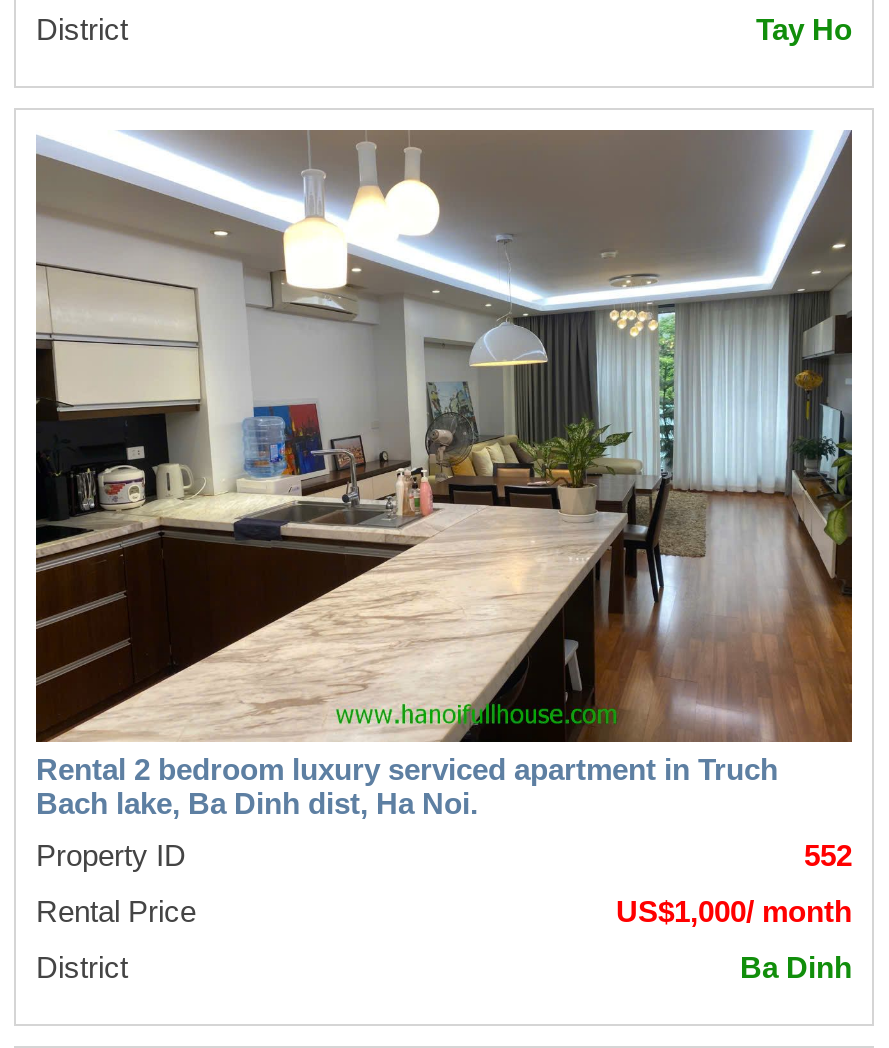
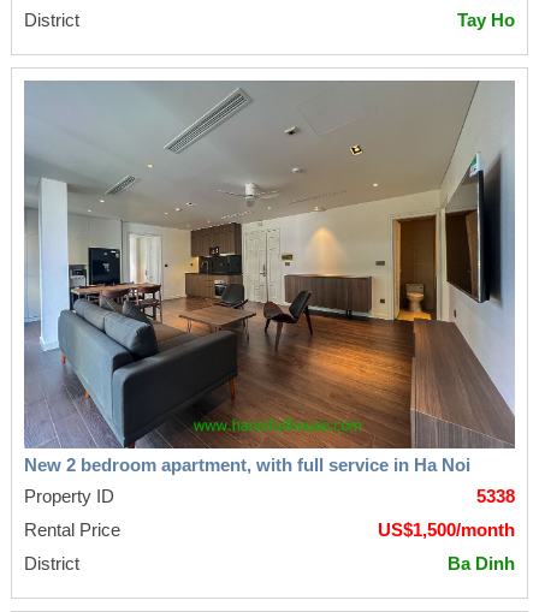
- [image]
- Rental 2 bedroom luxury serviced apartment in Truch
- Bach lake, Ba Dinh dist, Ha Noi.
+ [image]
+ New 2 bedroom apartment, with full service in Ha Noi

- 552
+ 5338

- US$1,000/ month
+ US$1,500/month
